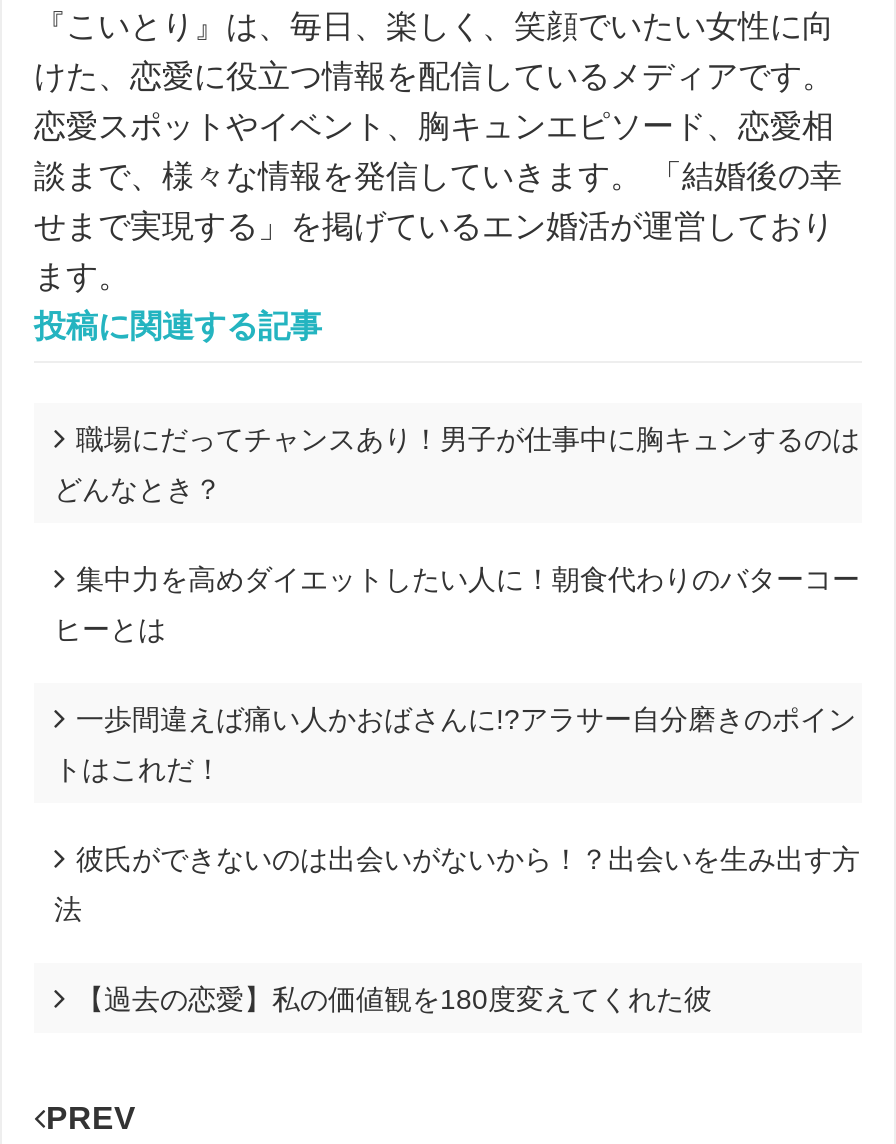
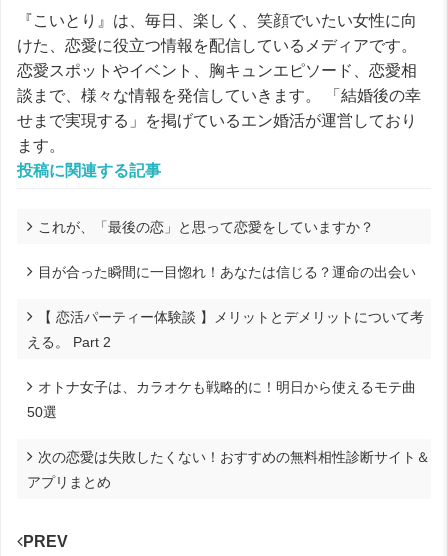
- 職場にだってチャンスあり！男子が仕事中に胸キュンするのは
- どんなとき？
- 集中力を高めダイエットしたい人に！朝食代わりのバターコー
- ヒーとは
- 一歩間違えば痛い人かおばさんに!?アラサー自分磨きのポイン
- トはこれだ！
- 彼氏ができないのは出会いがないから！？出会いを生み出す方
- 法
- 【過去の恋愛】私の価値観を180度変えてくれた彼
+ これが、「最後の恋」と思って恋愛をしていますか？
+ 目が合った瞬間に一目惚れ！あなたは信じる？運命の出会い
+ 【 恋活パーティー体験談 】メリットとデメリットについて考
+ える。 Part 2
+ オトナ女子は、カラオケも戦略的に！明日から使えるモテ曲
+ 50選
+ 次の恋愛は失敗したくない！おすすめの無料相性診断サイト＆
+ アプリまとめ
